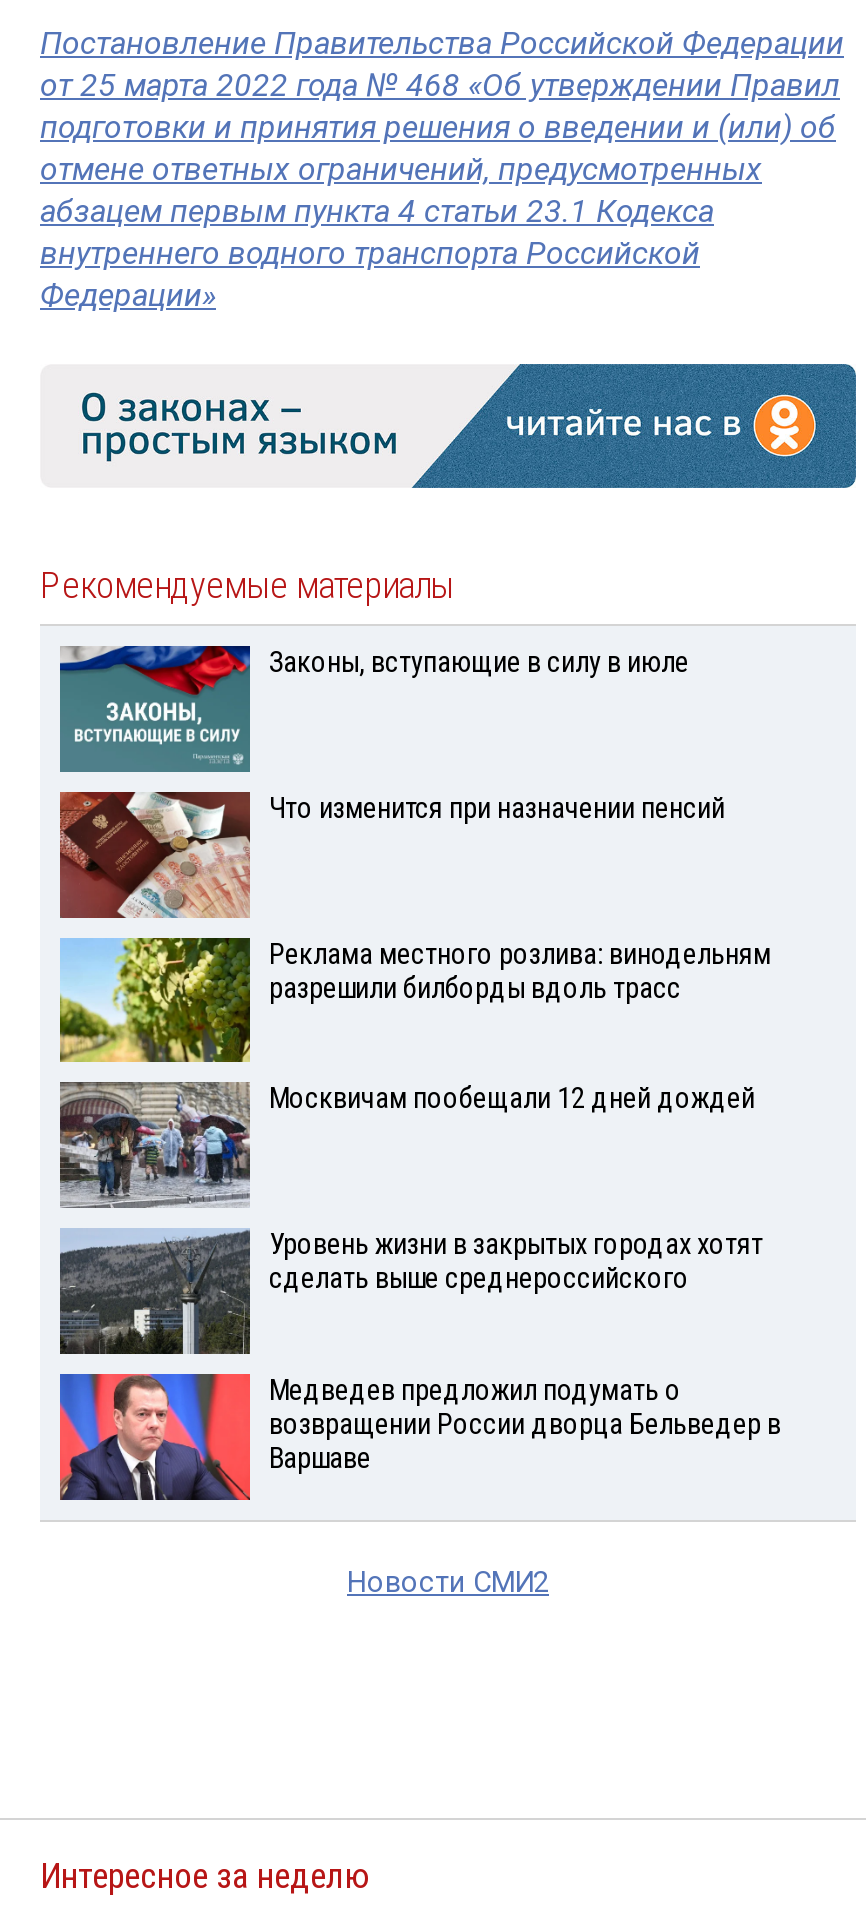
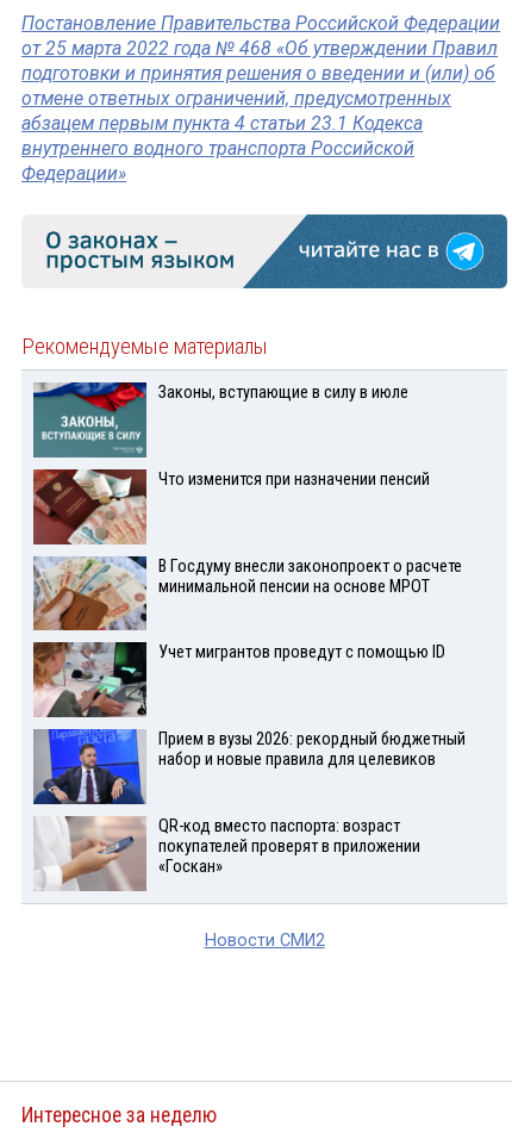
- [image]
+ [image]

- [image]
- Реклама местного розлива: винодельням
- разрешили билборды вдоль трасс
+ [image]
+ В Госдуму внесли законопроект о расчете
+ минимальной пенсии на основе МРОТ

- [image]
- Москвичам пообещали 12 дней дождей
+ [image]
+ Учет мигрантов проведут с помощью ID

- [image]
- Уровень жизни в закрытых городах хотят
- сделать выше среднероссийского
+ [image]
+ Прием в вузы 2026: рекордный бюджетный
+ набор и новые правила для целевиков

- [image]
- Медведев предложил подумать о
- возвращении России дворца Бельведер в
- Варшаве
+ [image]
+ QR-код вместо паспорта: возраст
+ покупателей проверят в приложении
+ «Госкан»
